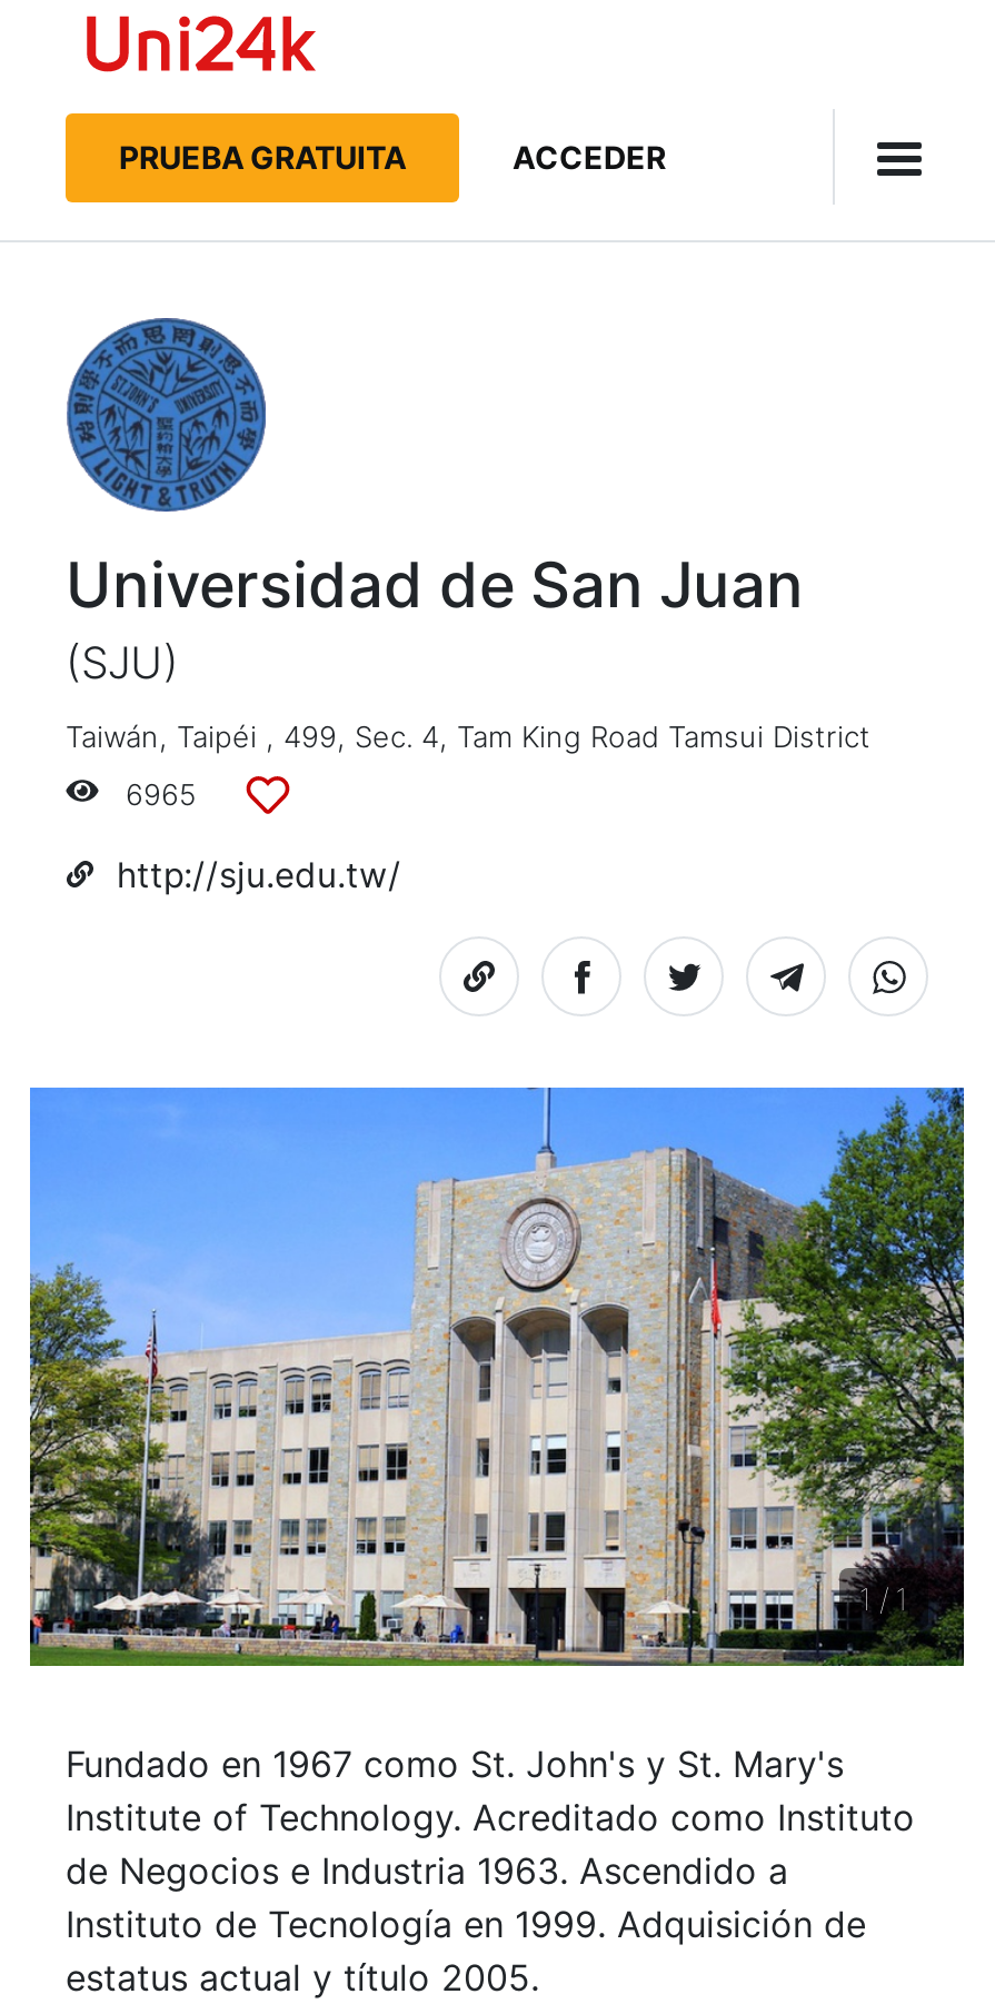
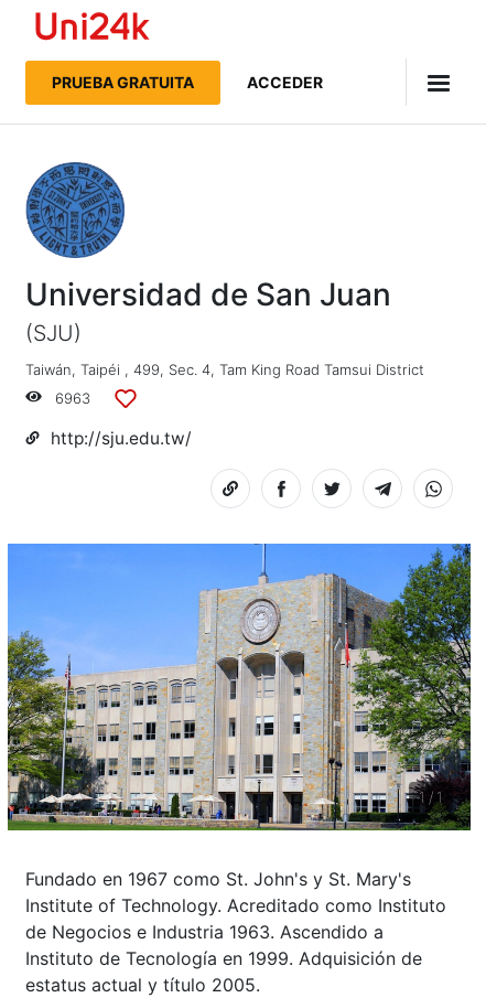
- 6965
+ 6963
